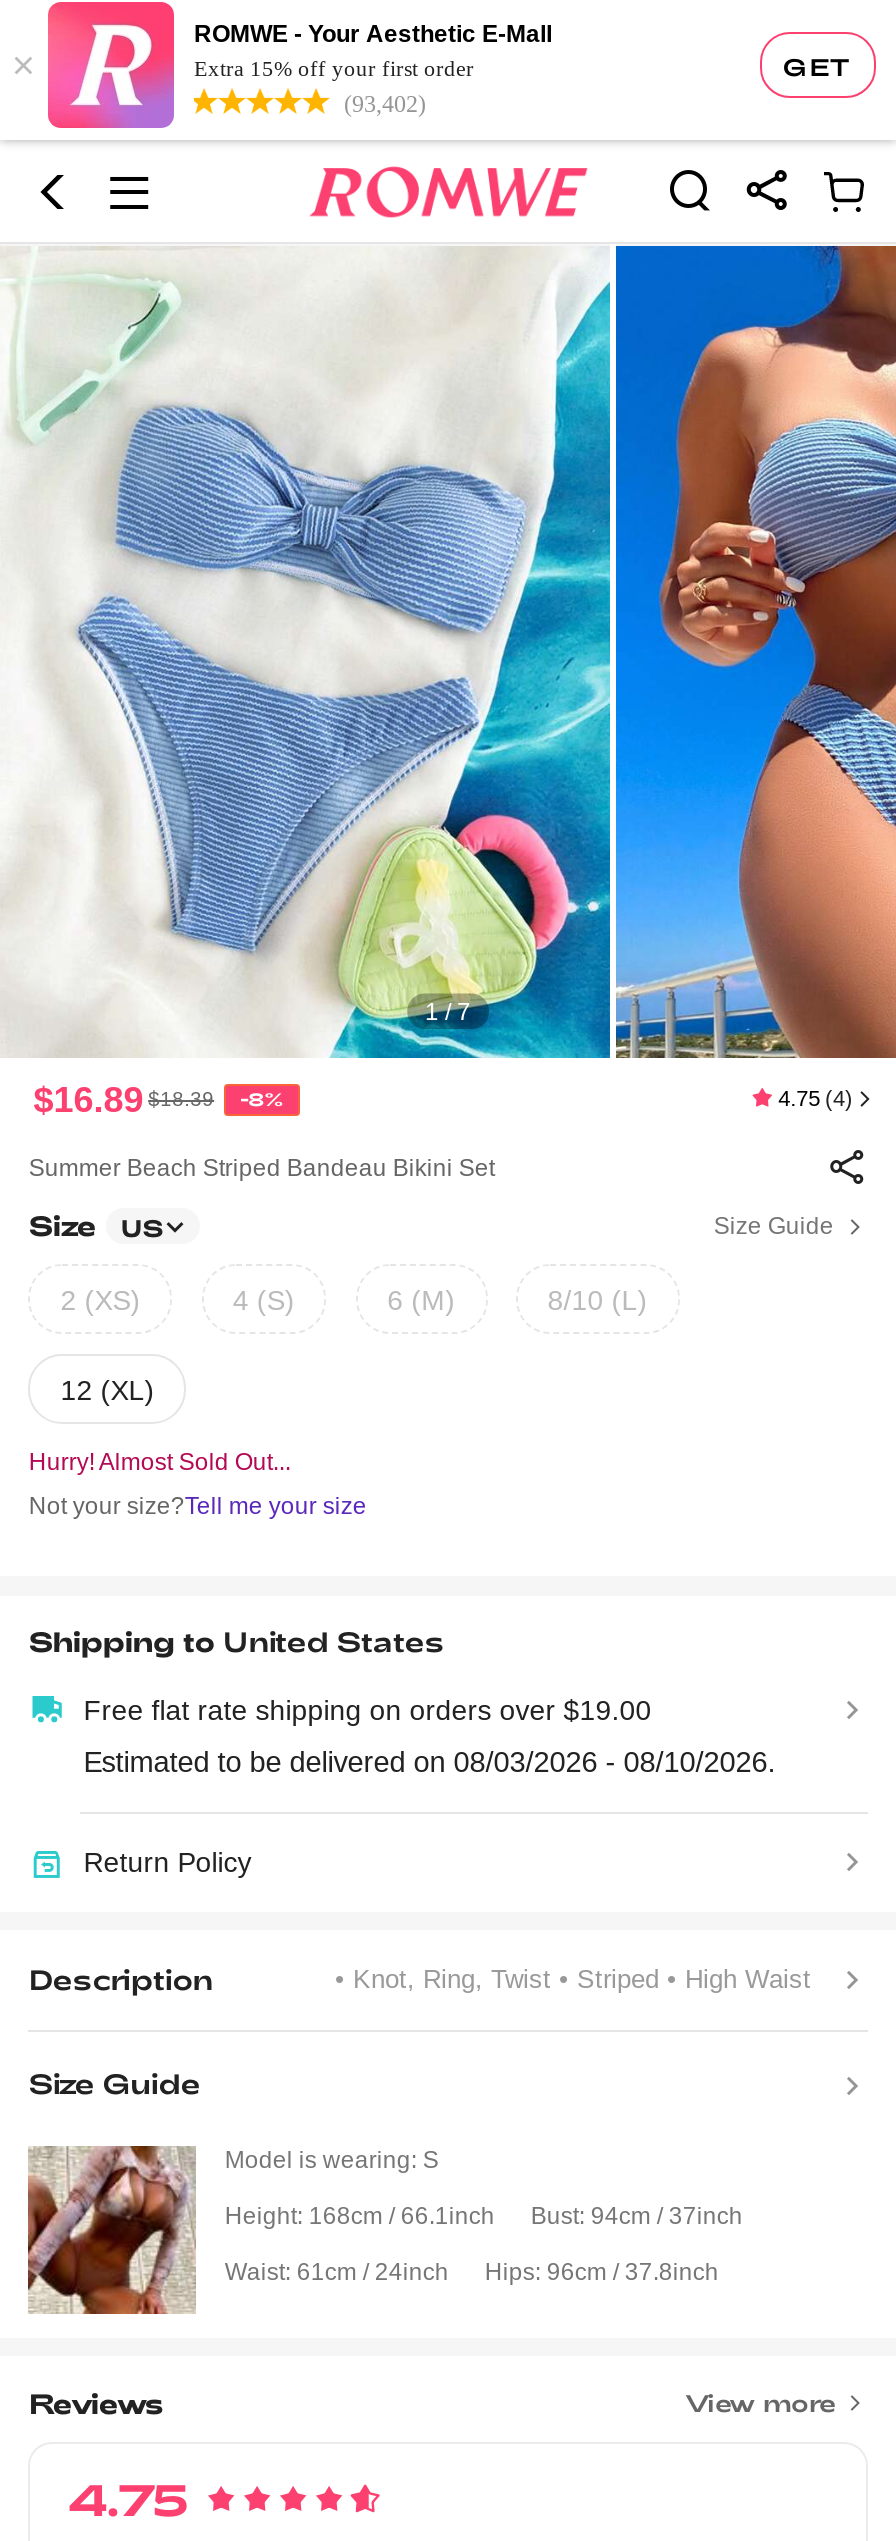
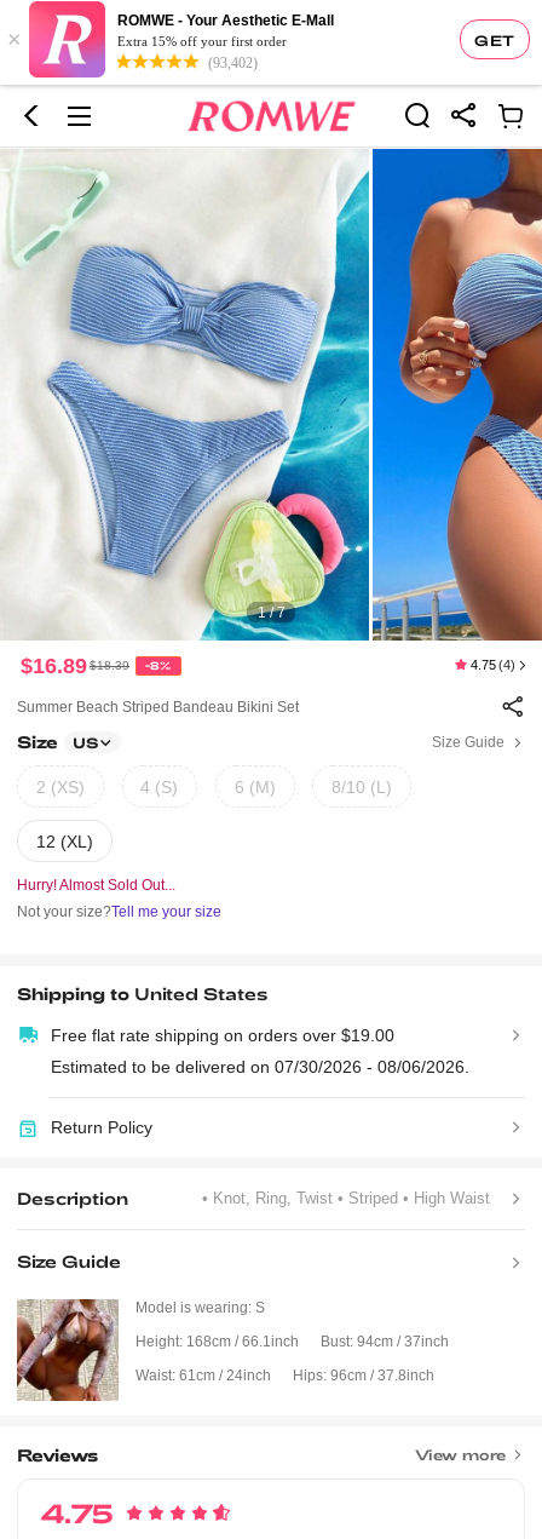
- Estimated to be delivered on 08/03/2026 - 08/10/2026.
+ Estimated to be delivered on 07/30/2026 - 08/06/2026.
